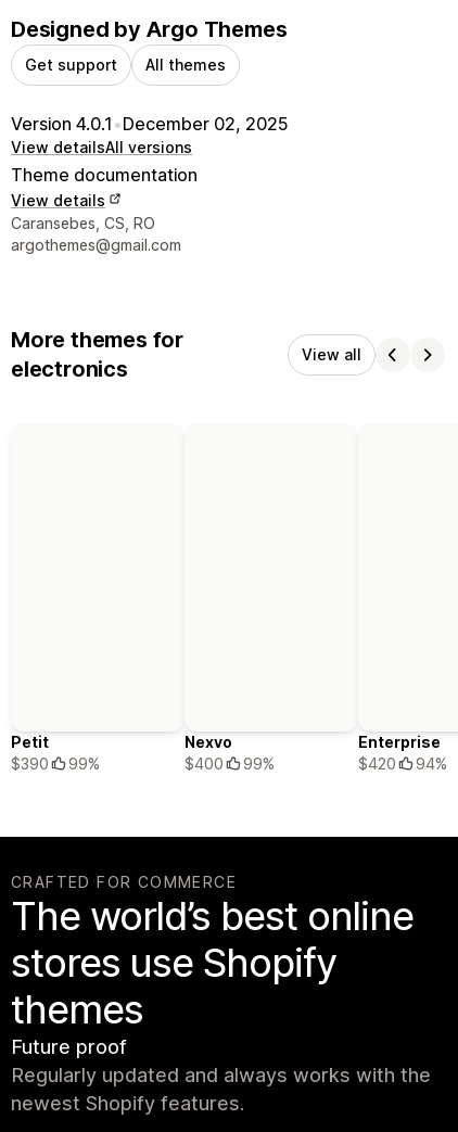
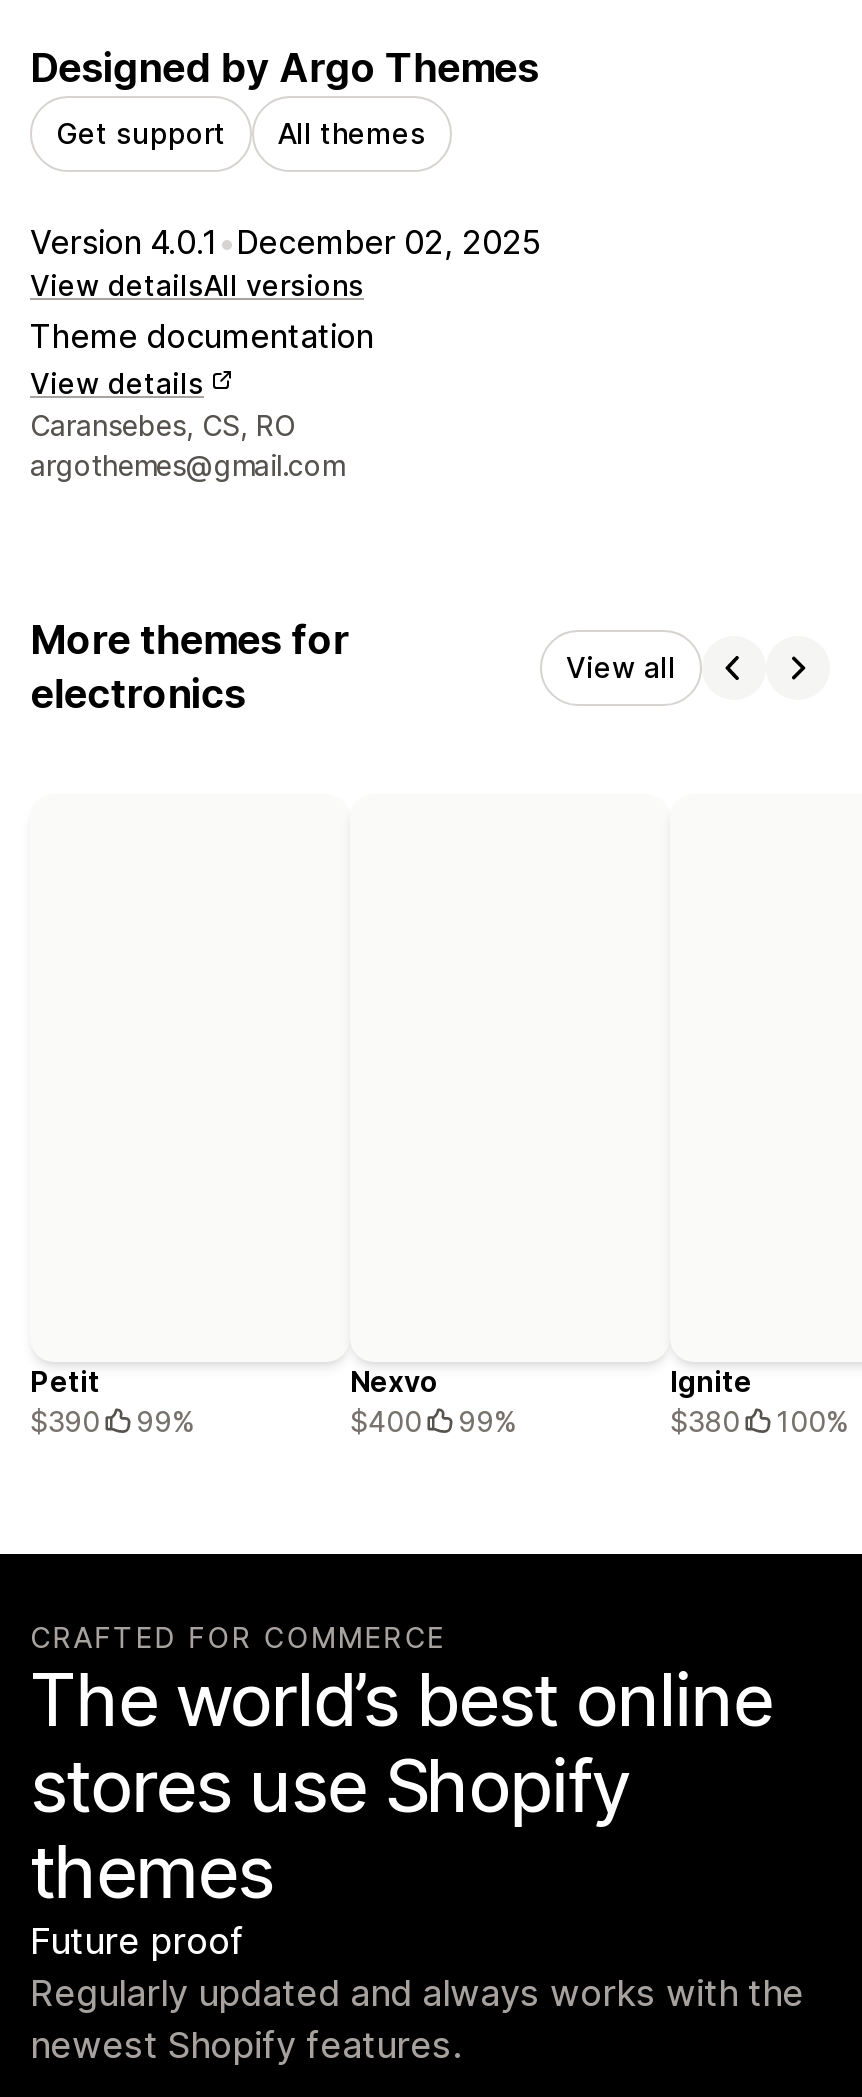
- Enterprise
- $420
- 94%
+ Ignite
+ $380
+ 100%
